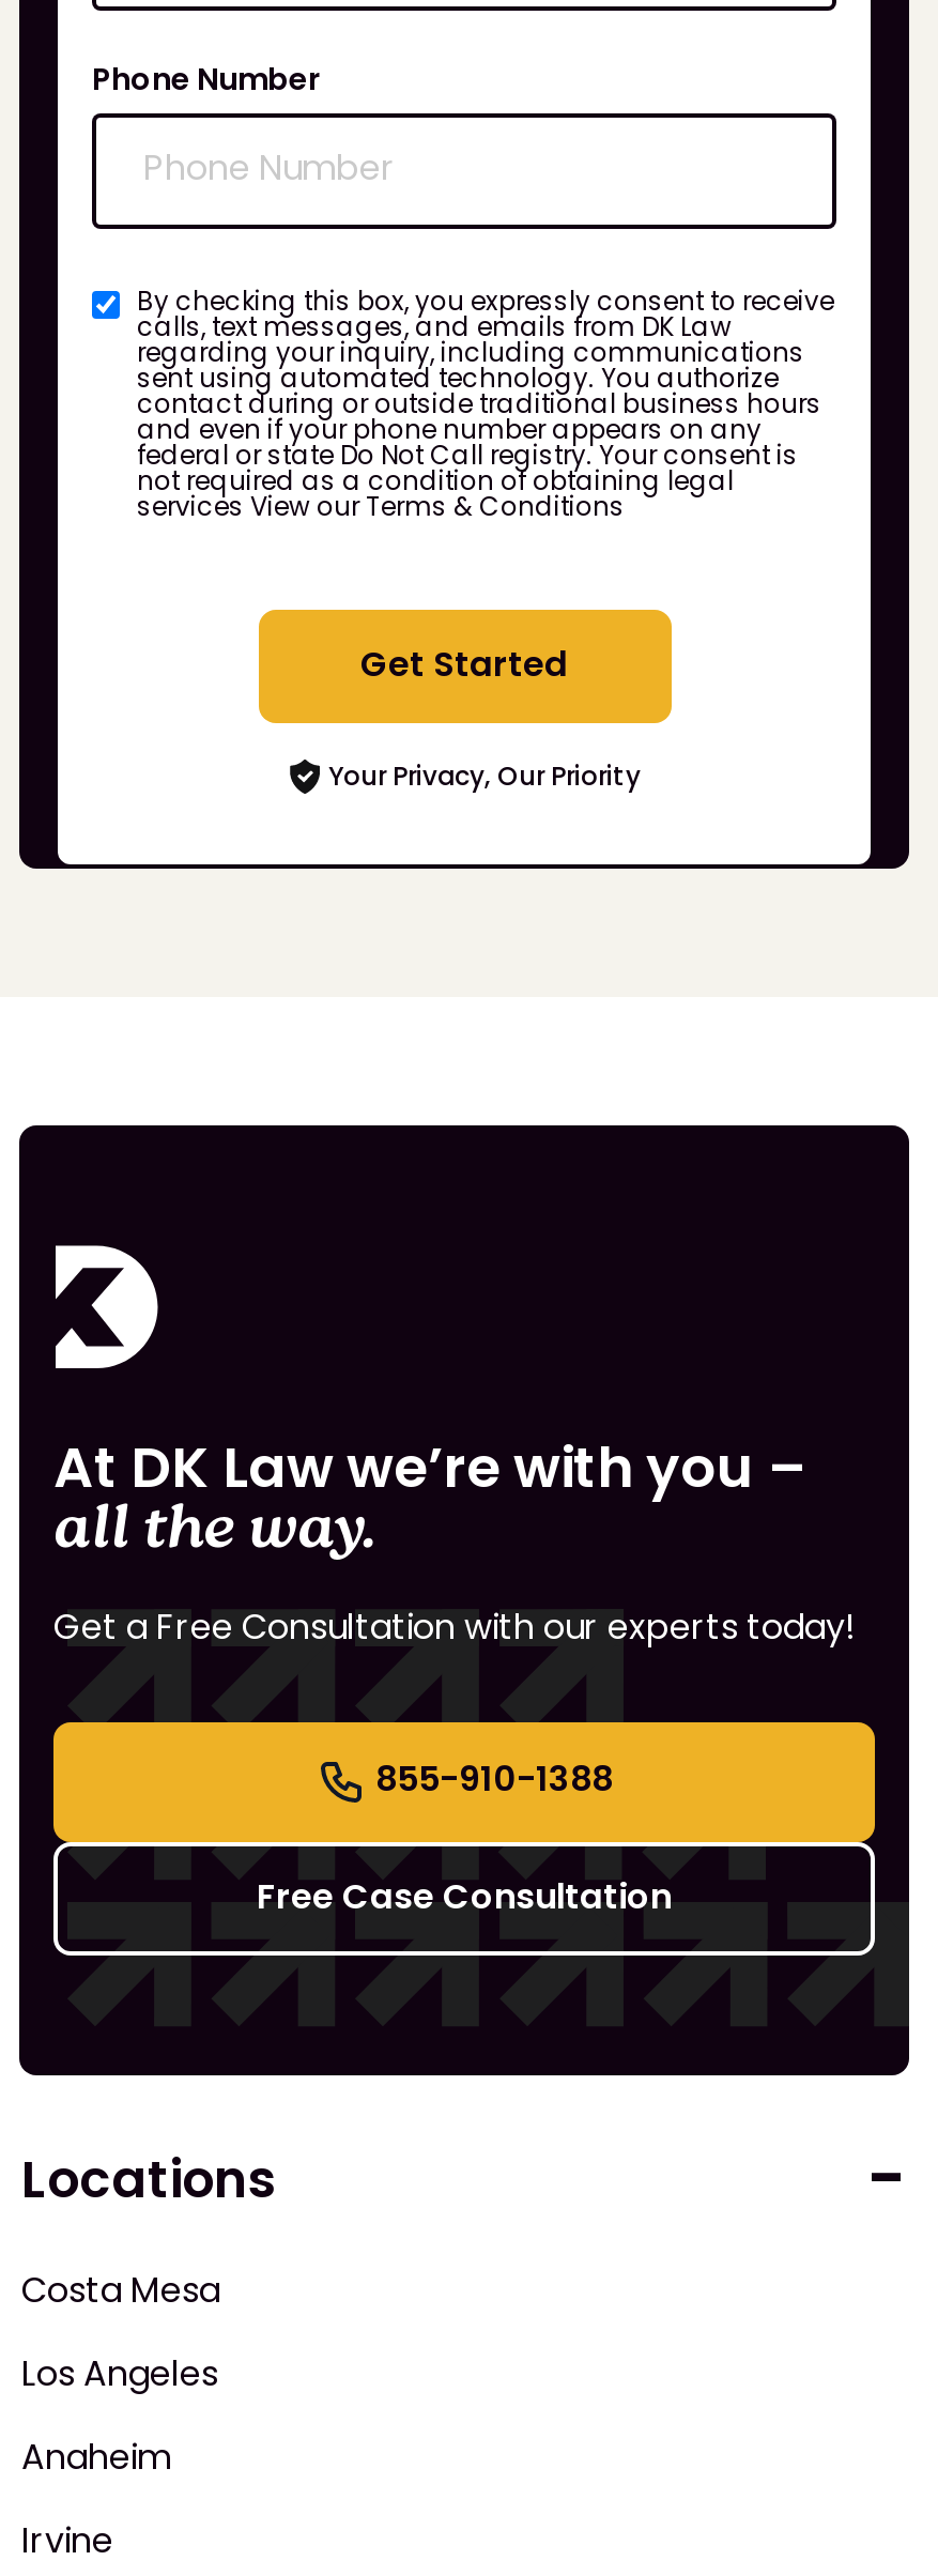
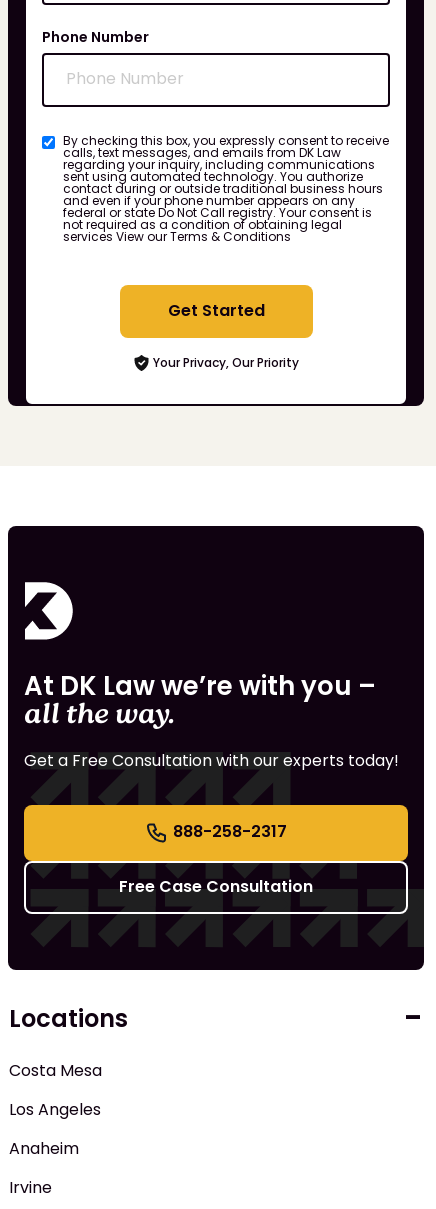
- 855-910-1388
+ 888-258-2317
